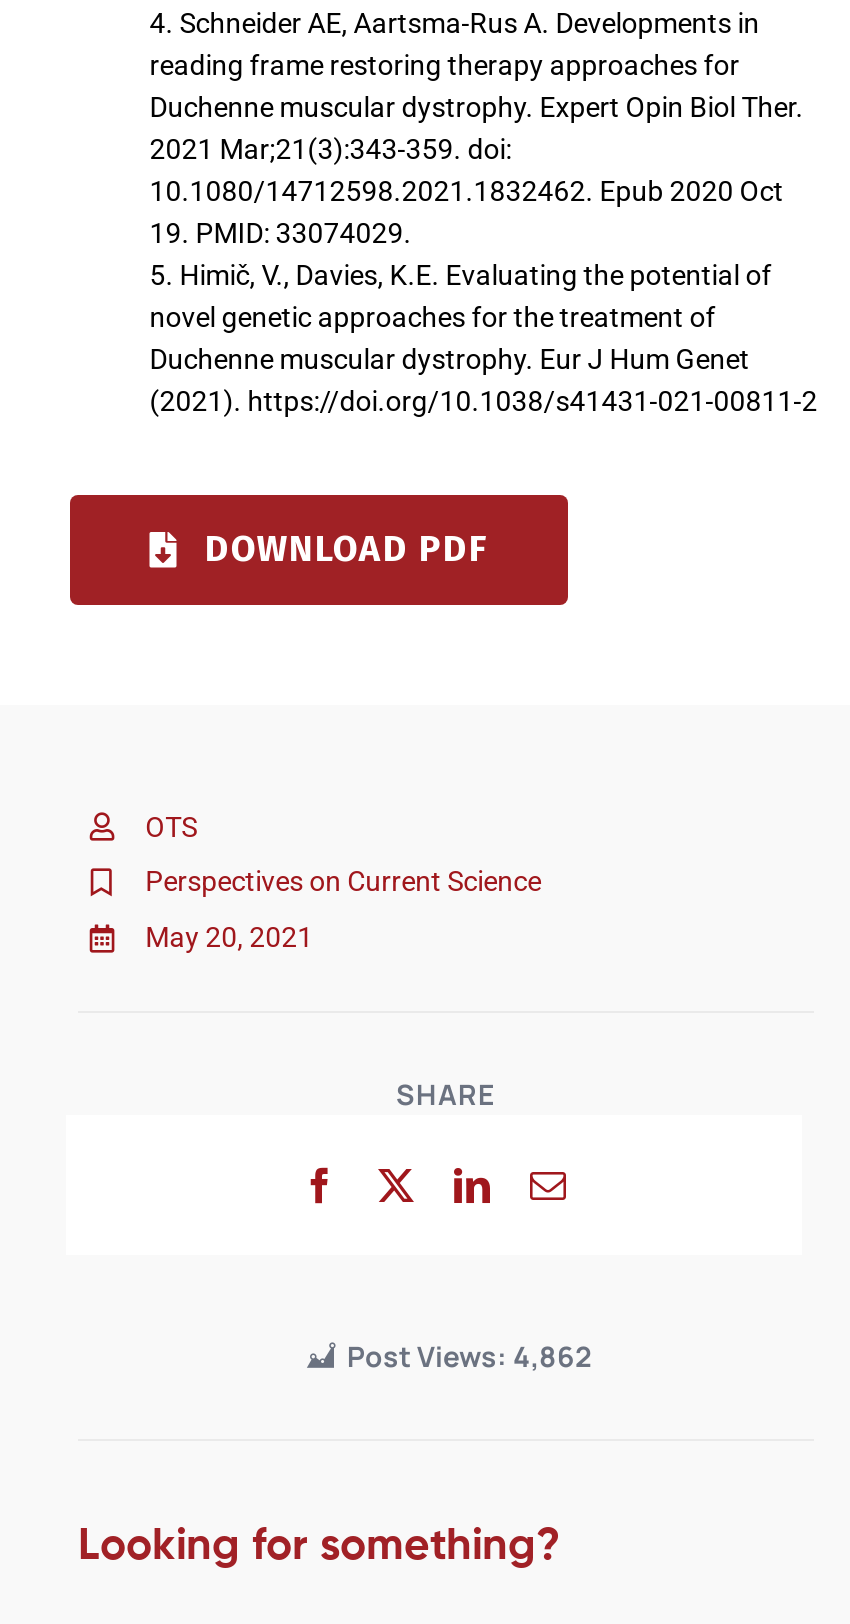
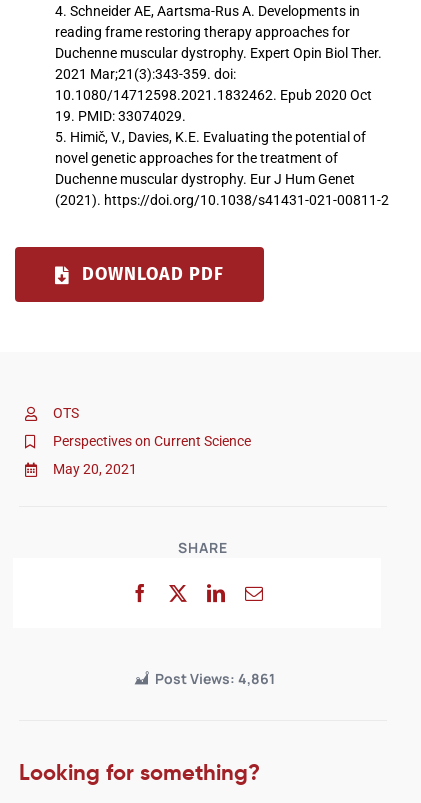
- Post Views: 4,862
+ Post Views: 4,861
